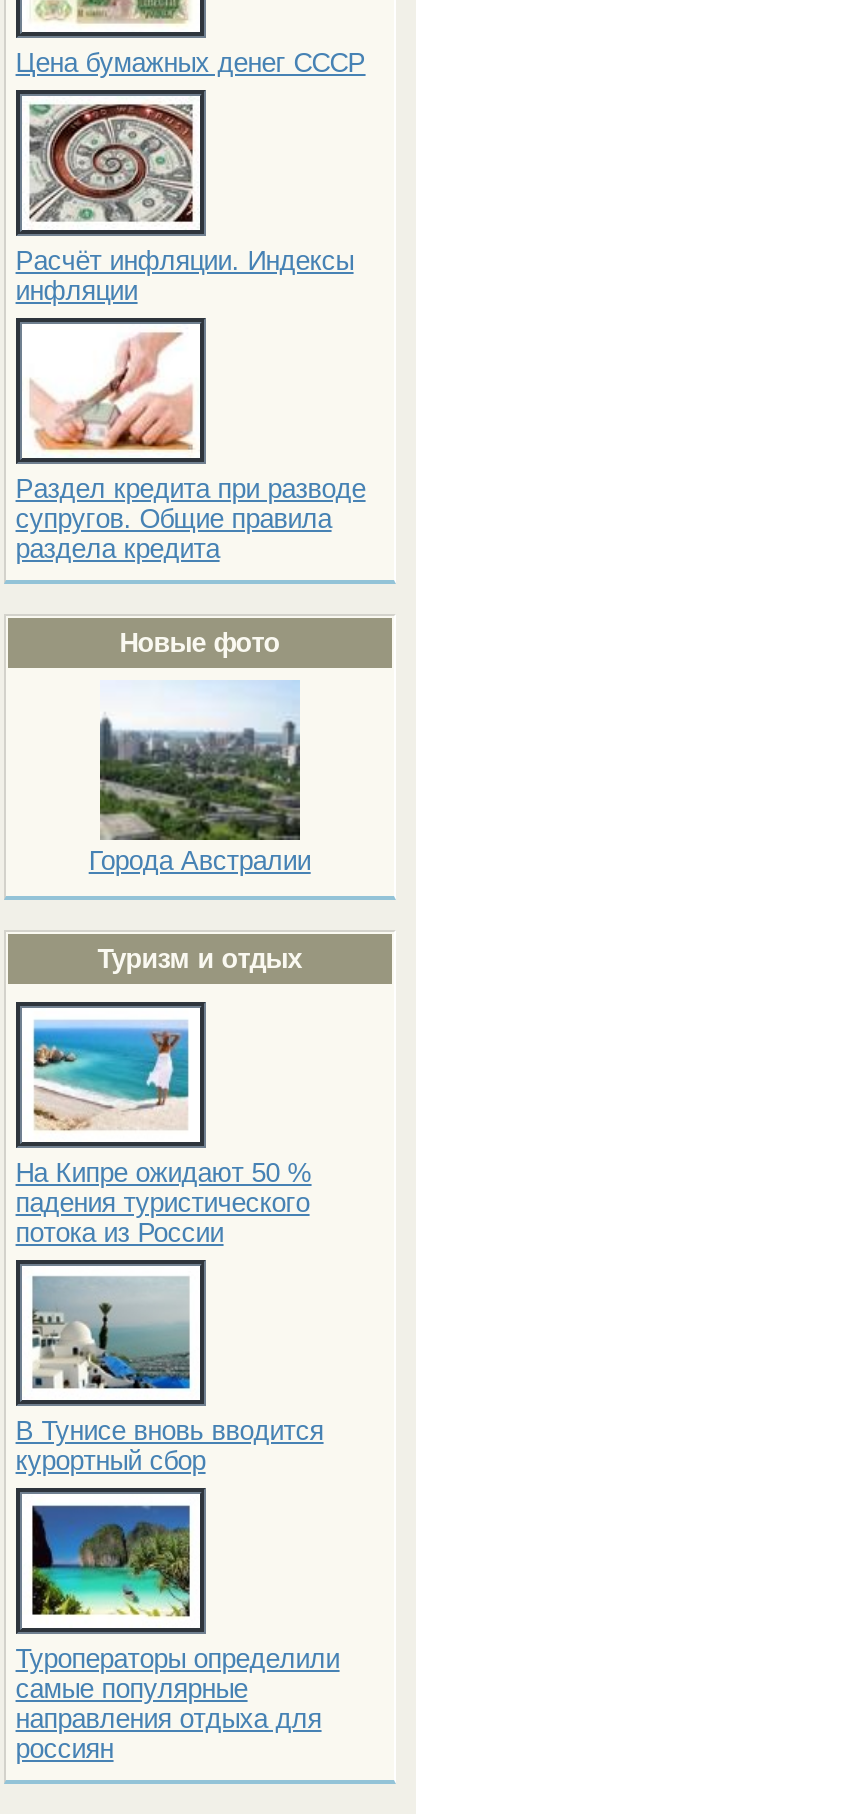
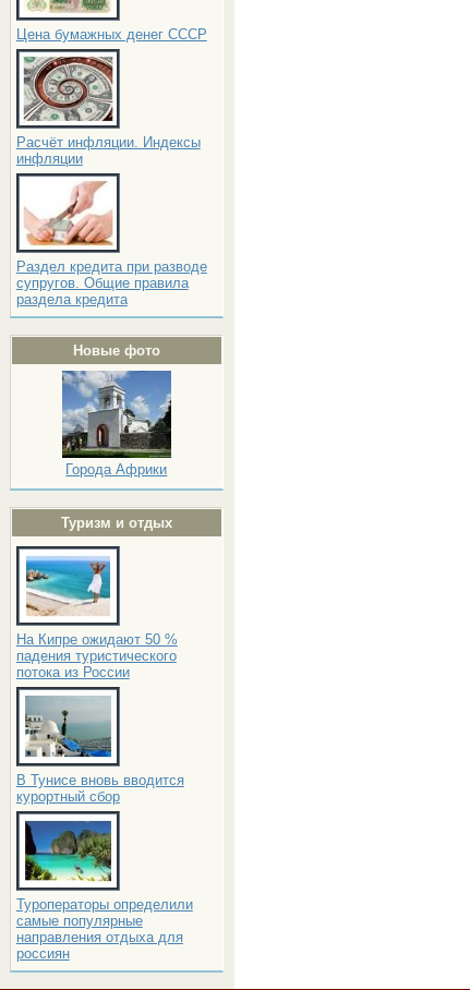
- [image]
- Города Австралии
+ [image]
+ Города Африки
